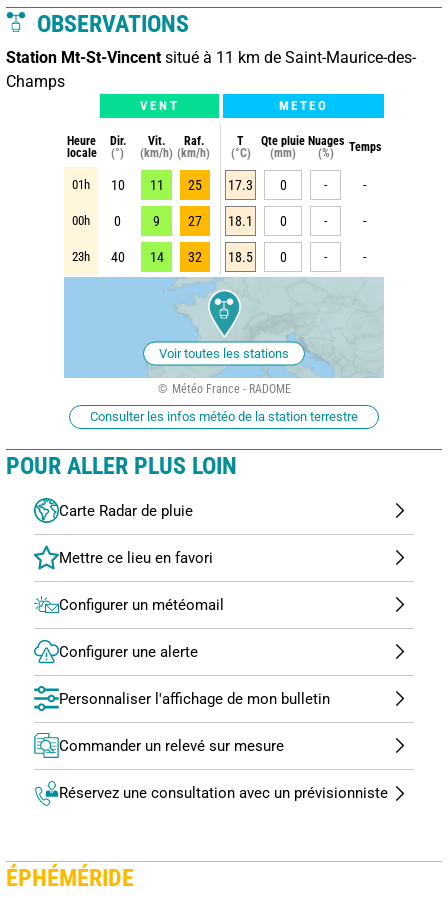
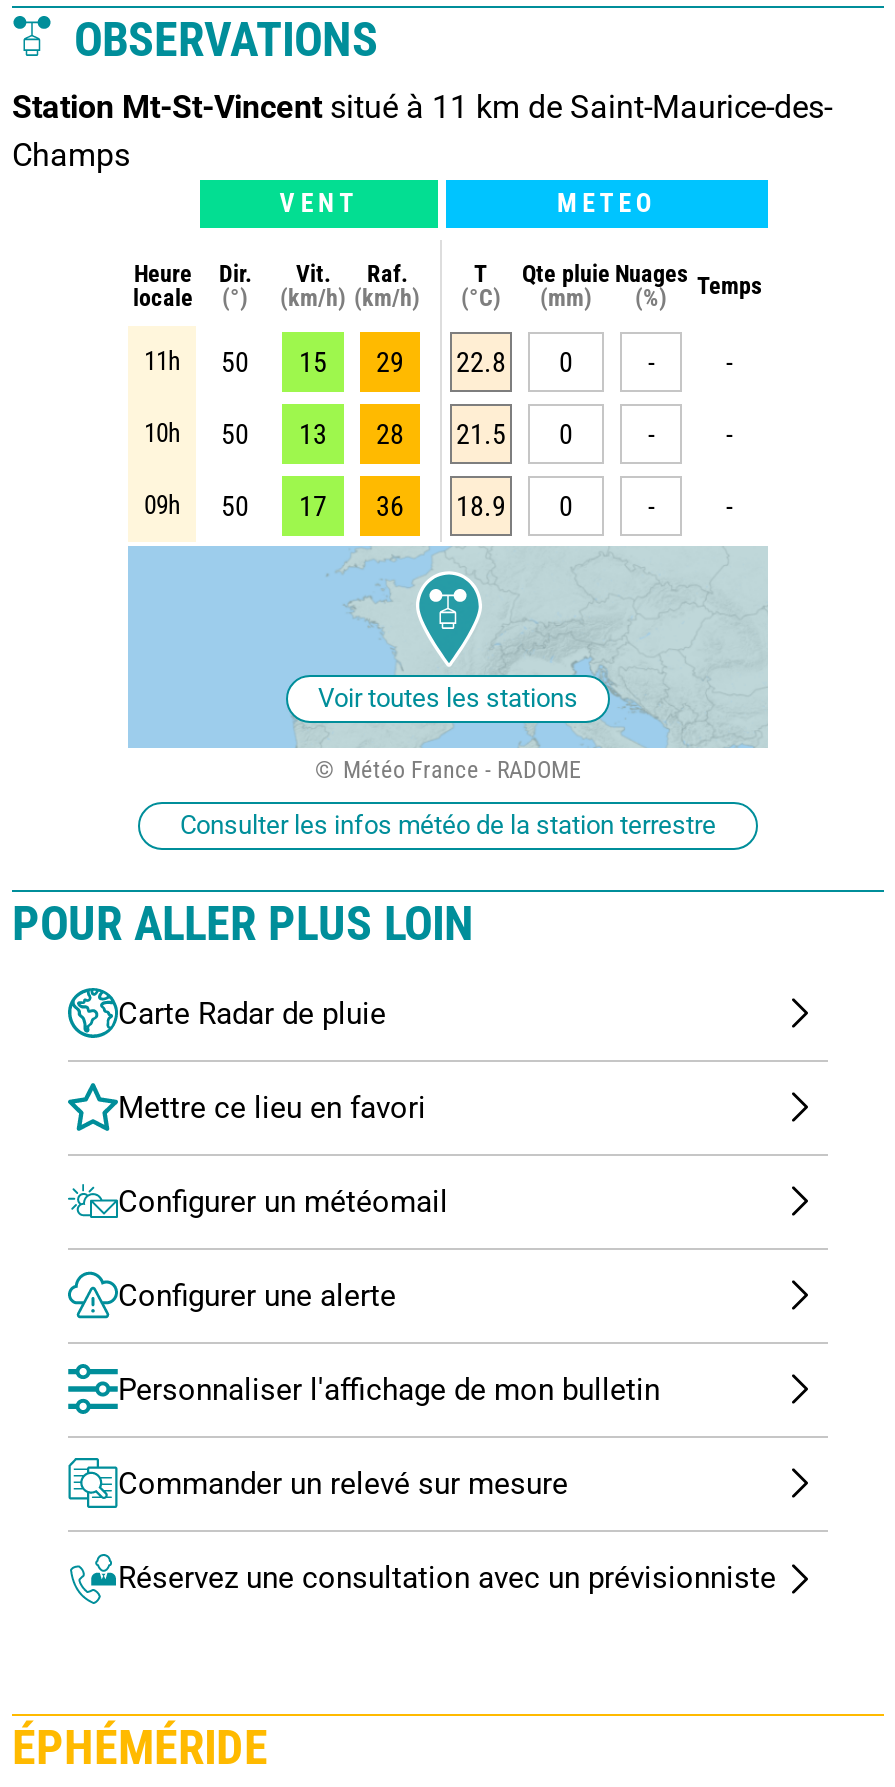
- 01h
- 10
- 11
- 25
- 17.3
+ 11h
+ 50
+ 15
+ 29
+ 22.8

- 00h
- 0
- 9
- 27
- 18.1
+ 10h
+ 50
+ 13
+ 28
+ 21.5

- 23h
- 40
- 14
- 32
- 18.5
+ 09h
+ 50
+ 17
+ 36
+ 18.9
